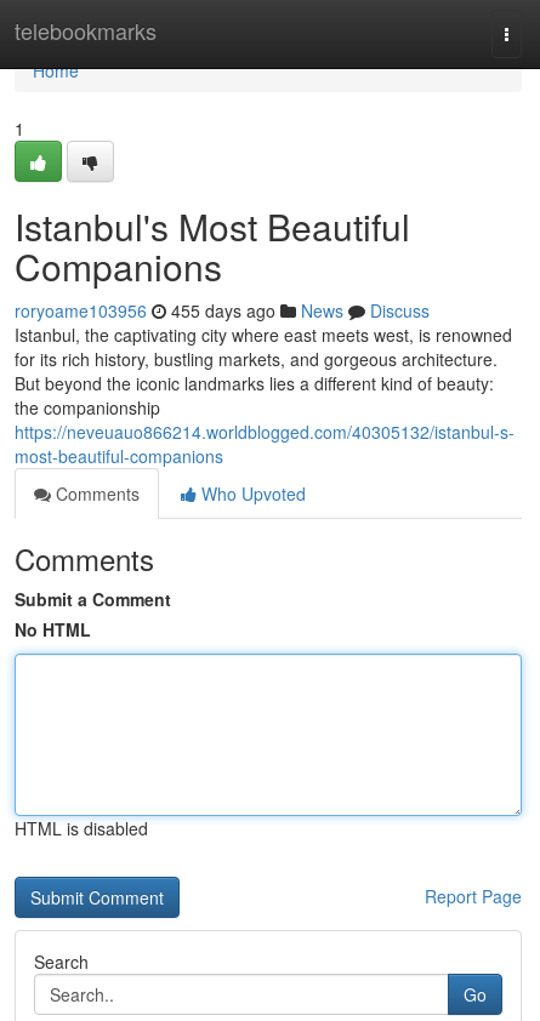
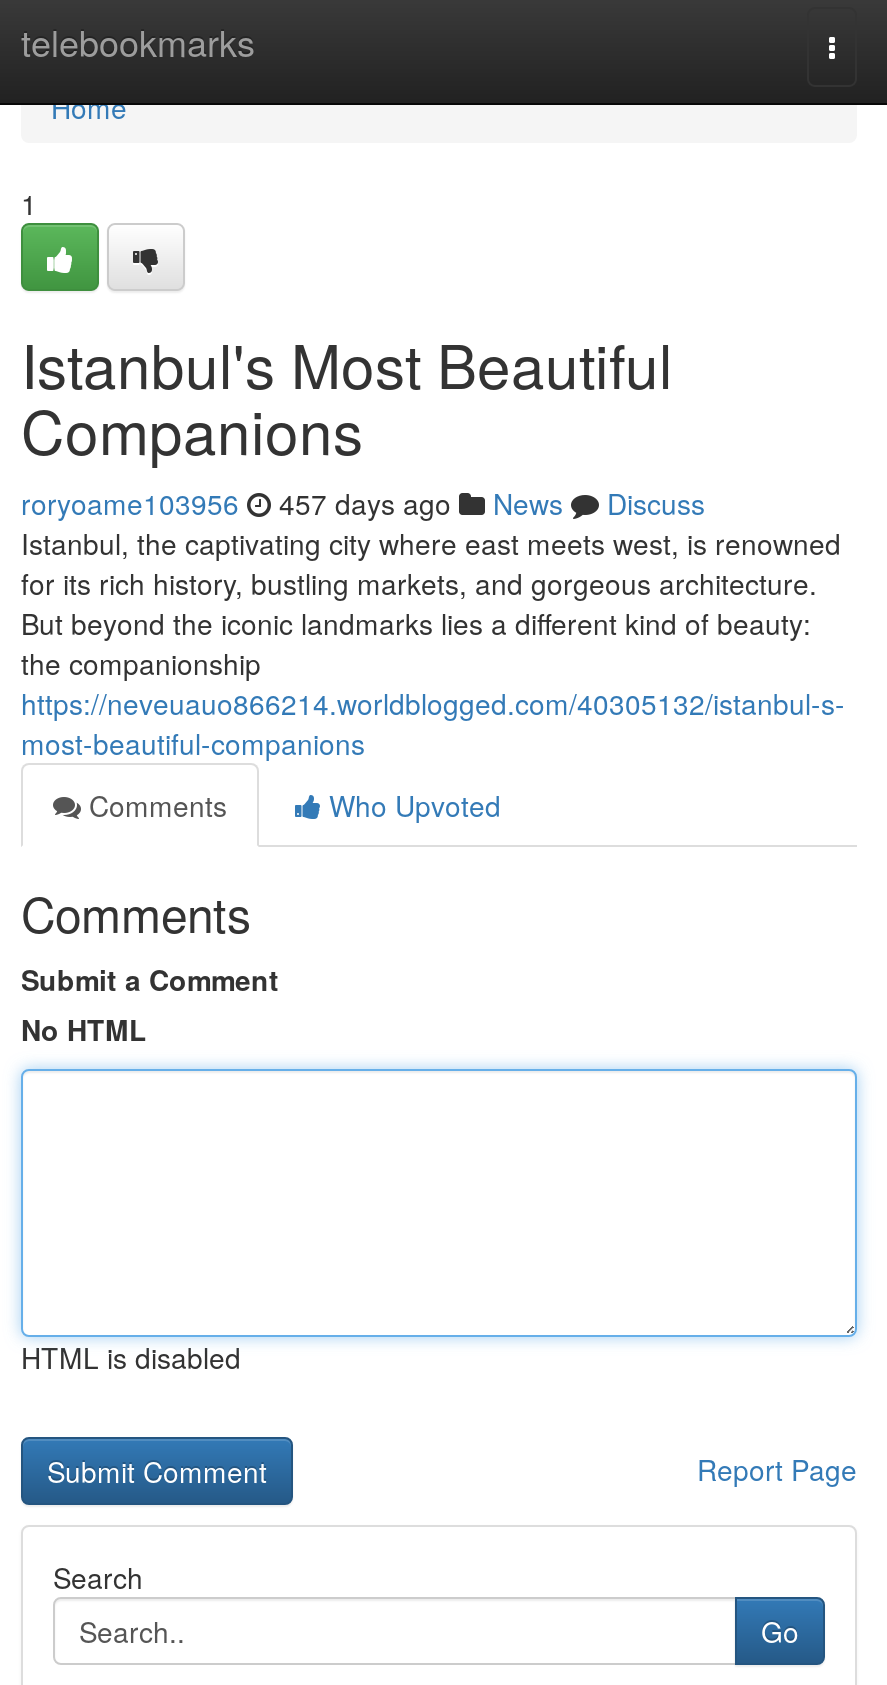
- roryoame103956 455 days ago News Discuss
+ roryoame103956 457 days ago News Discuss
